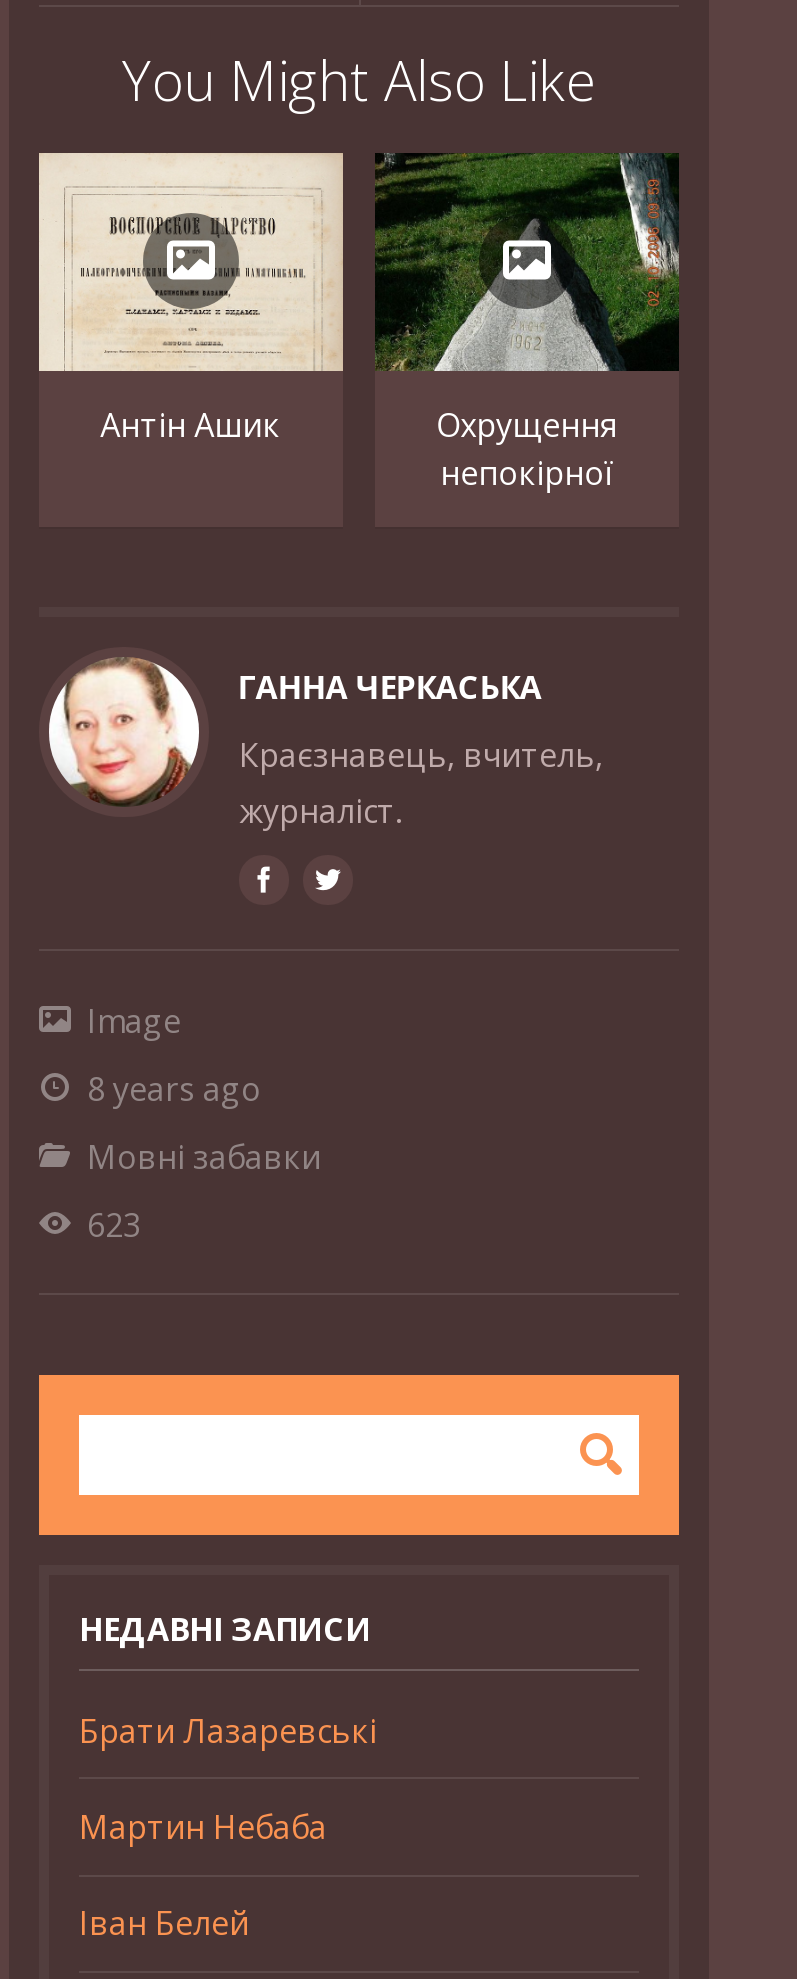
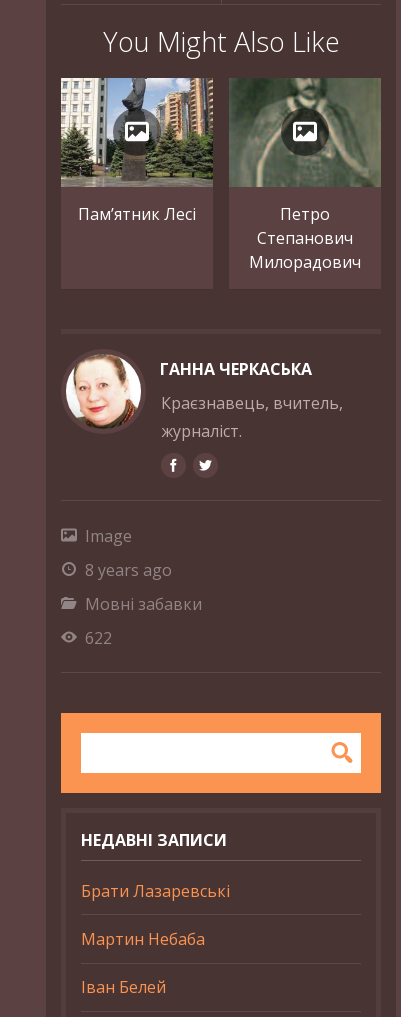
- [image]
- Антін Ашик
- Охрущення
- непокірної
+ [image]
+ Пам’ятник Лесі
+ Петро
+ Степанович
+ Милорадович

- [image]
+ [image]

- 623
+ 622
